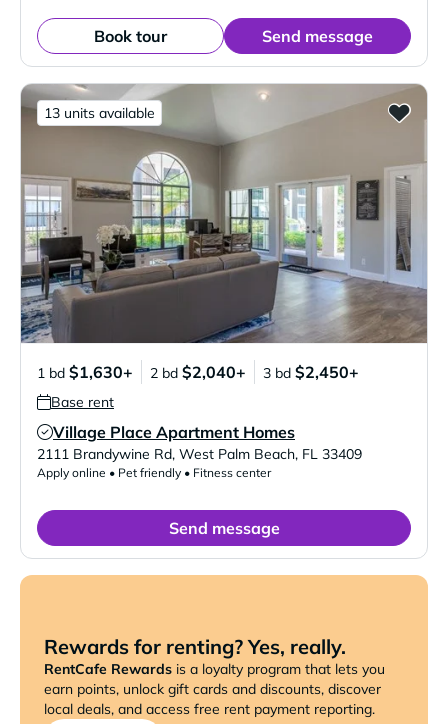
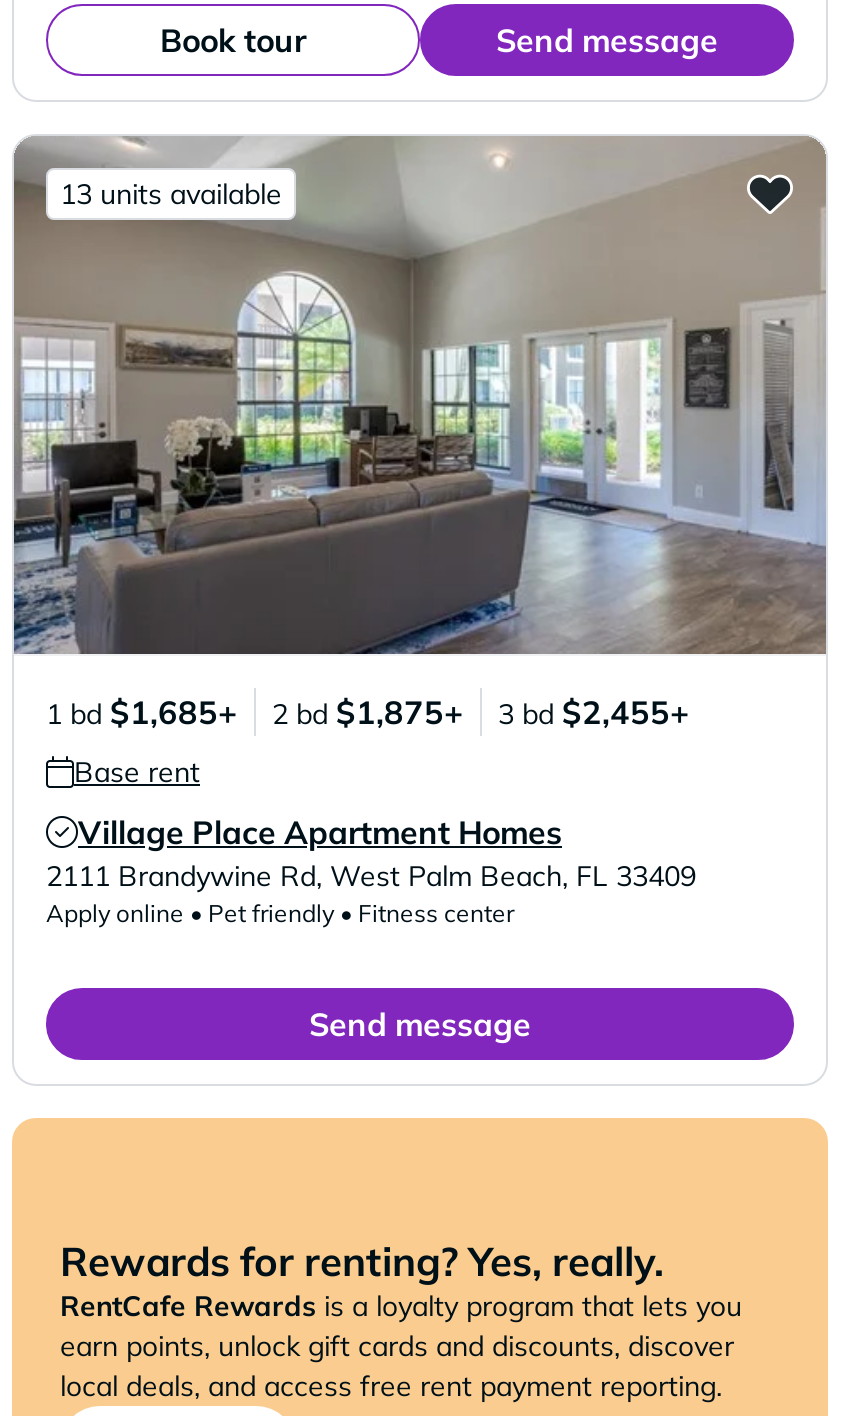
- 1 bd $1,630+
+ 1 bd $1,685+

- 2 bd $2,040+
+ 2 bd $1,875+

- 3 bd $2,450+
+ 3 bd $2,455+
